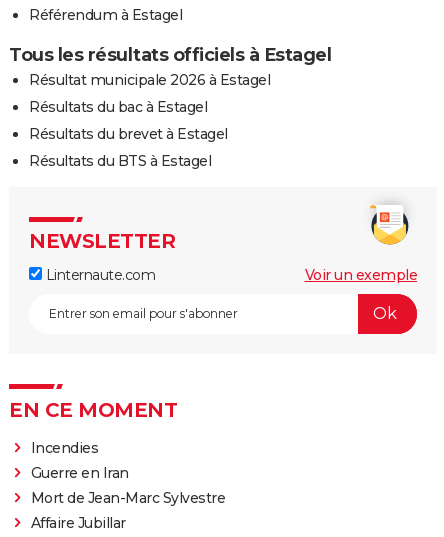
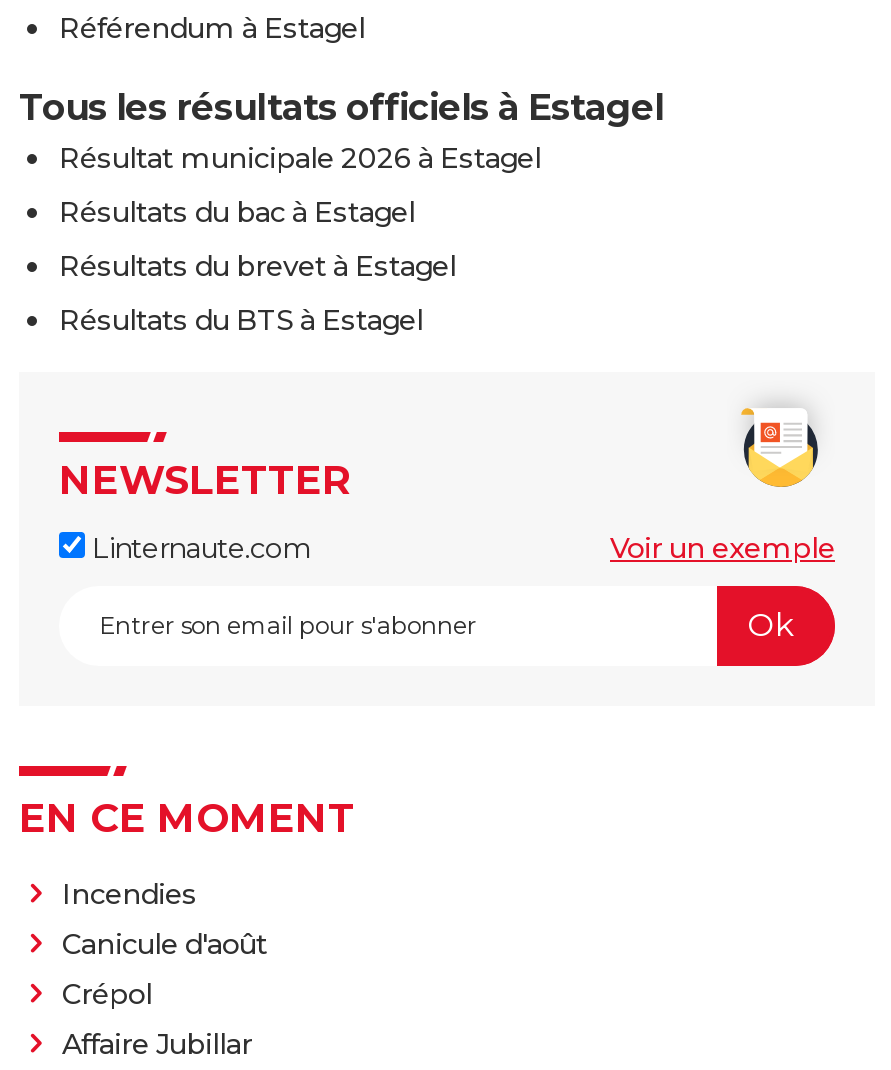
- Guerre en Iran
- Mort de Jean-Marc Sylvestre
+ Canicule d'août
+ Crépol
